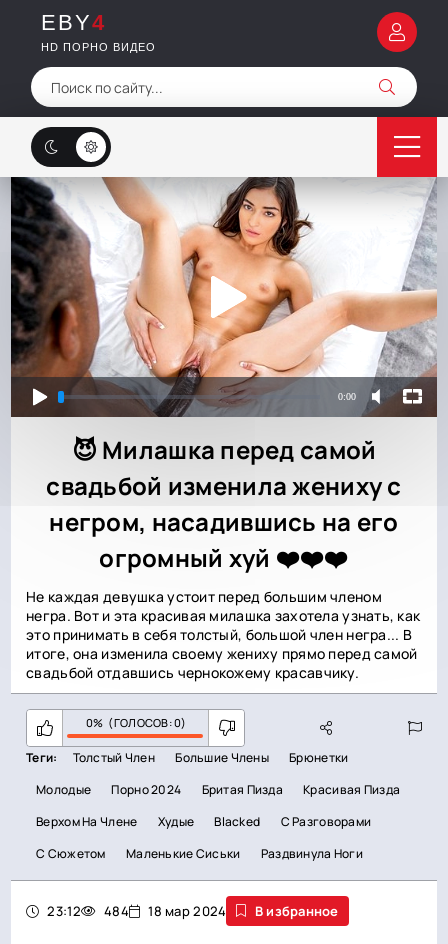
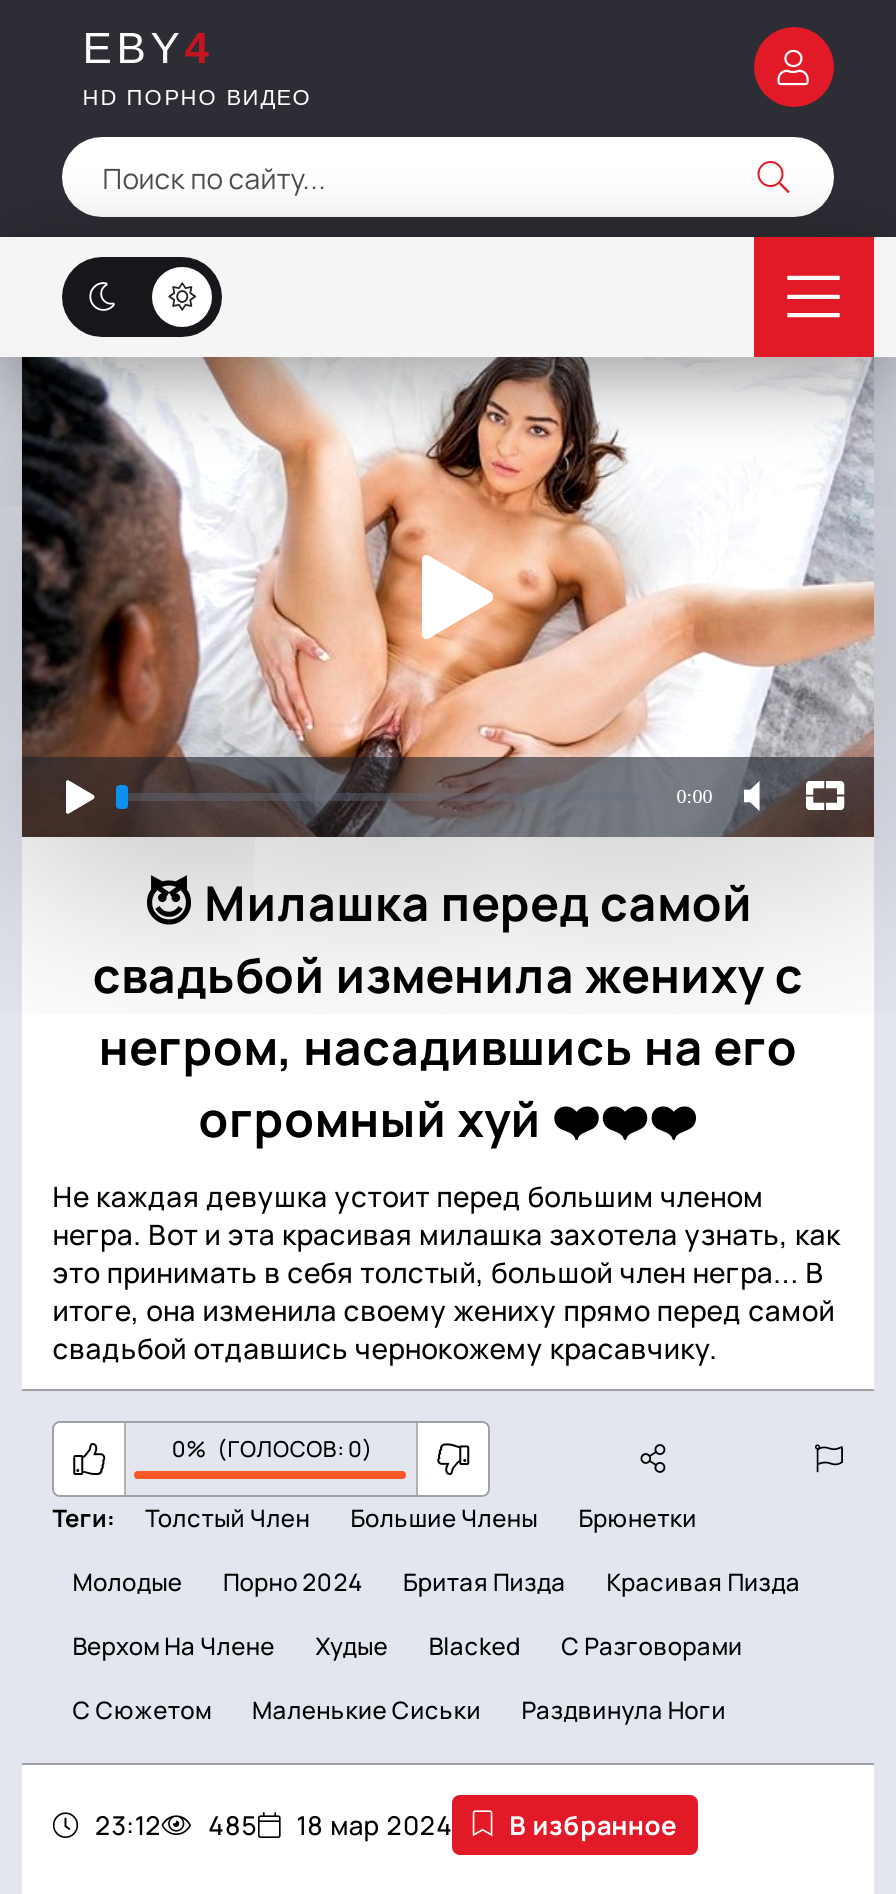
- 23:12 484 18 мар 2024 В избранное
+ 23:12 485 18 мар 2024 В избранное
